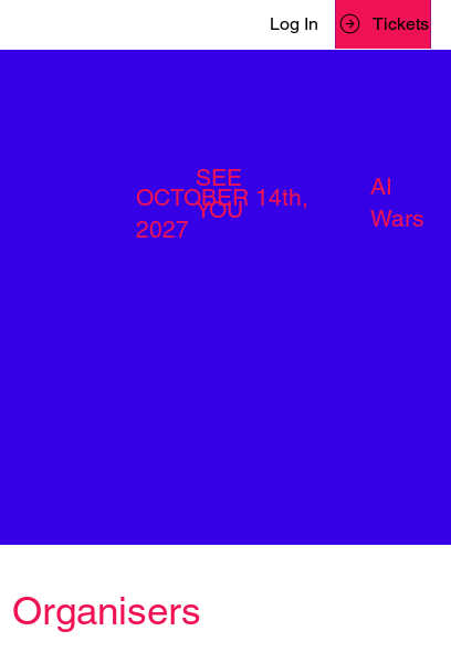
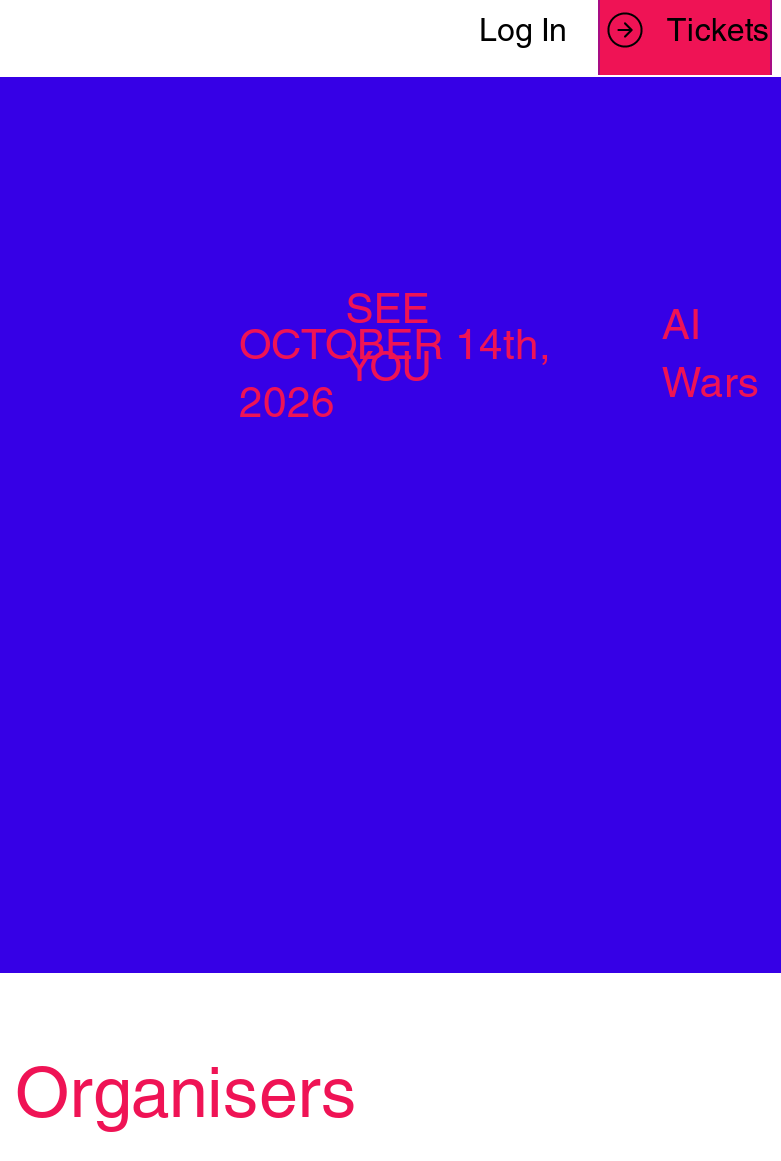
- 2027
+ 2026
